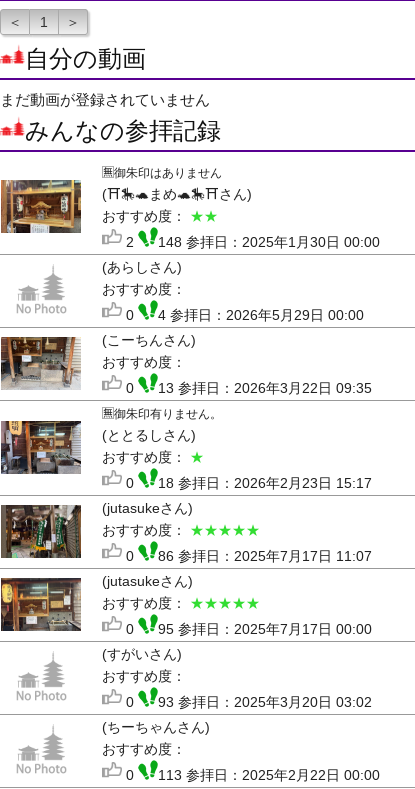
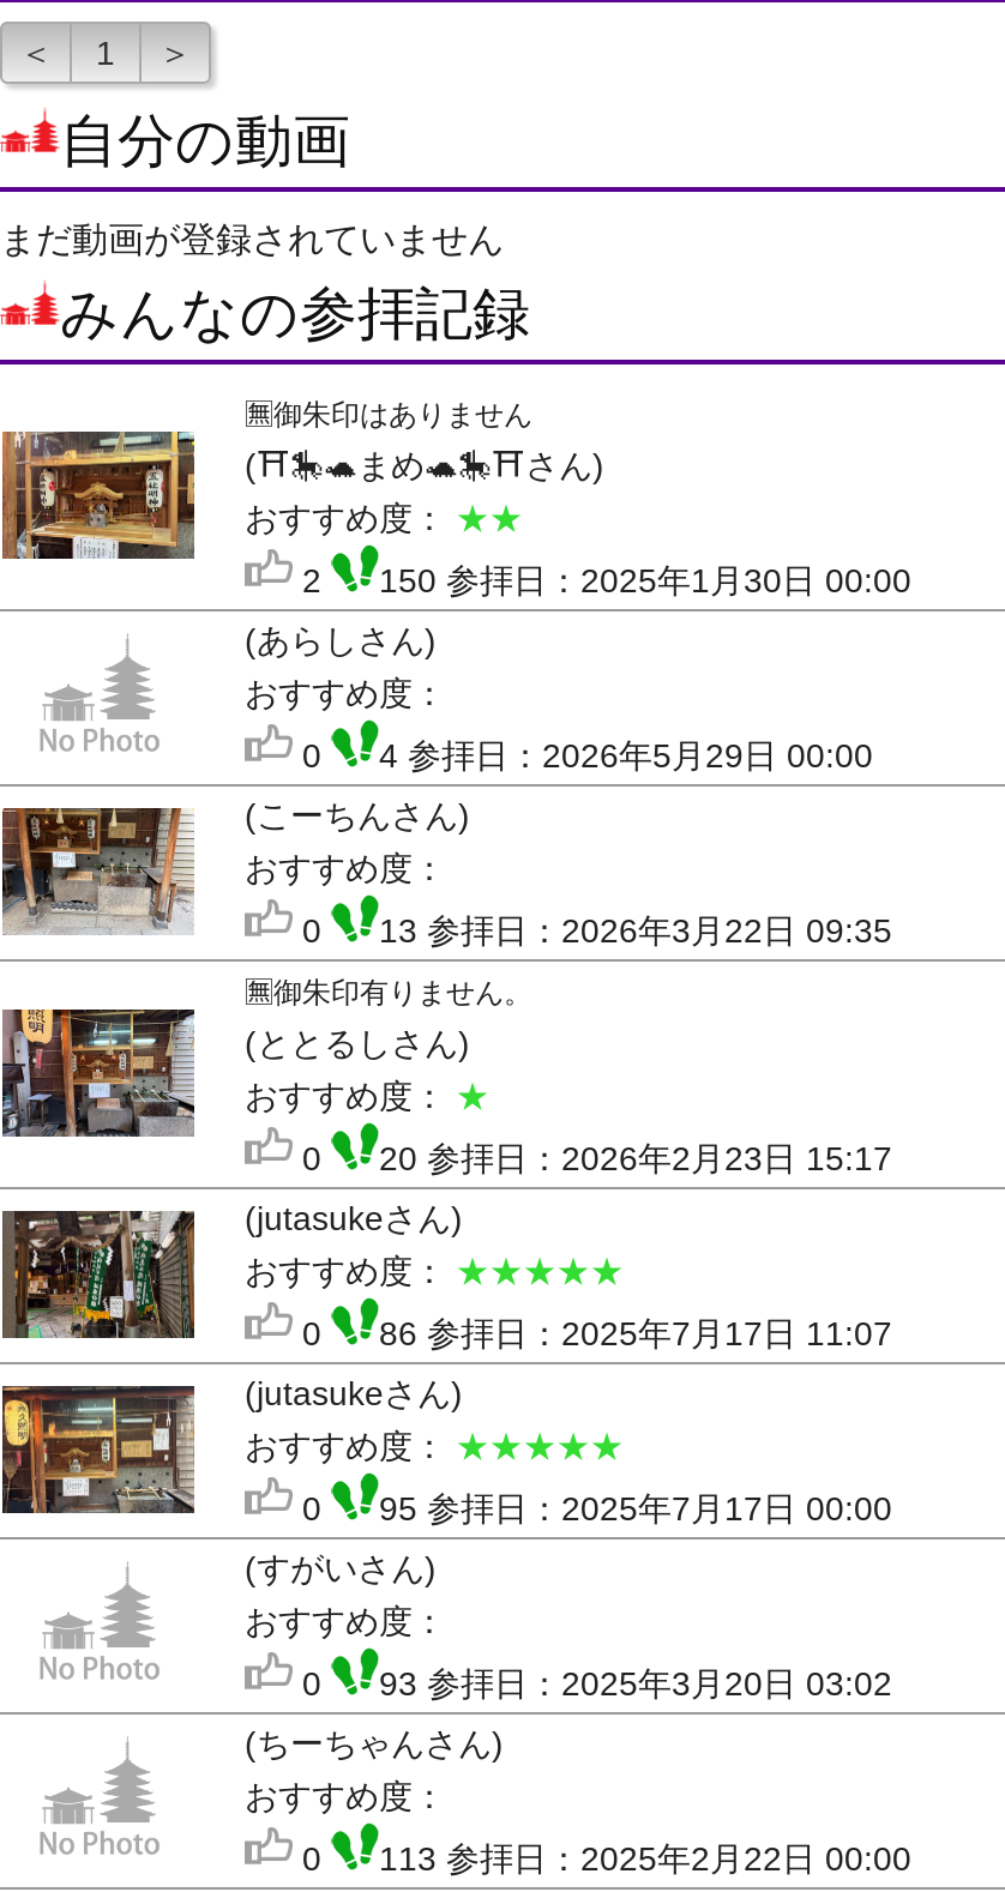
- 148 参拝日：2025年1月30日 00:00
+ 150 参拝日：2025年1月30日 00:00

- 18 参拝日：2026年2月23日 15:17
+ 20 参拝日：2026年2月23日 15:17
